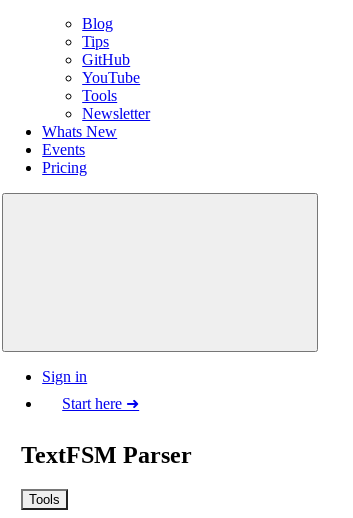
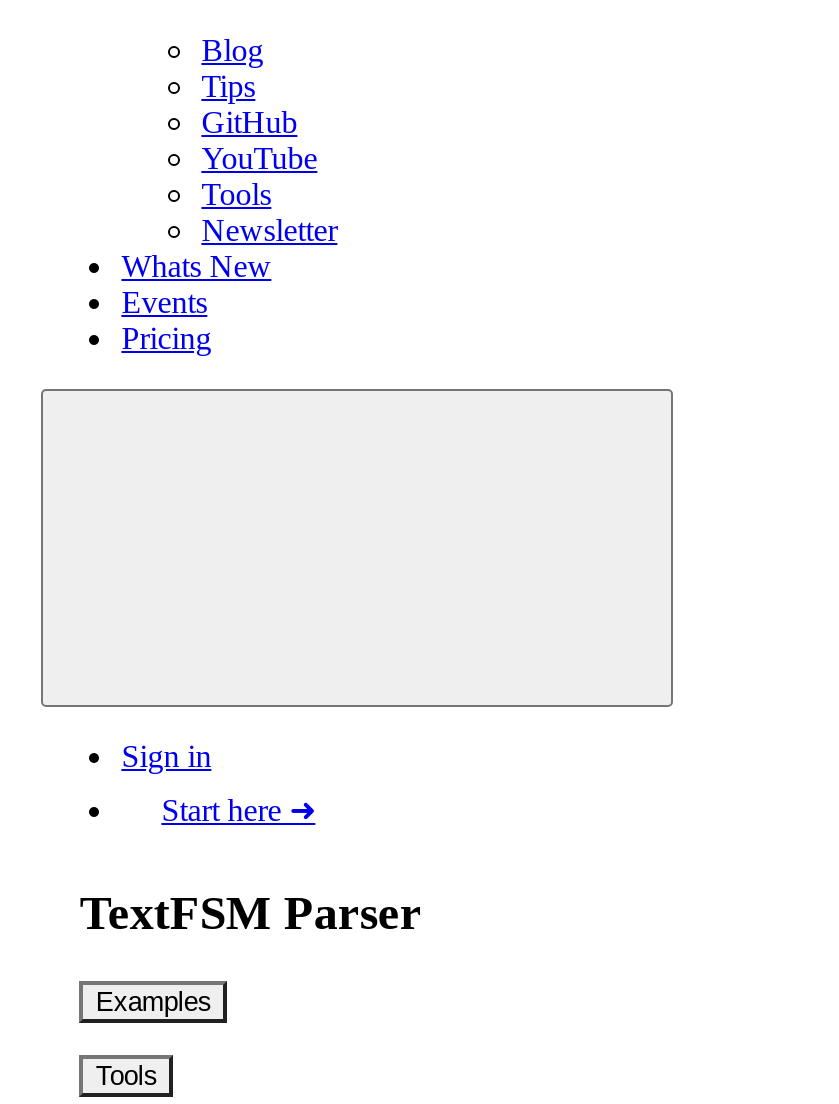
+ Examples
